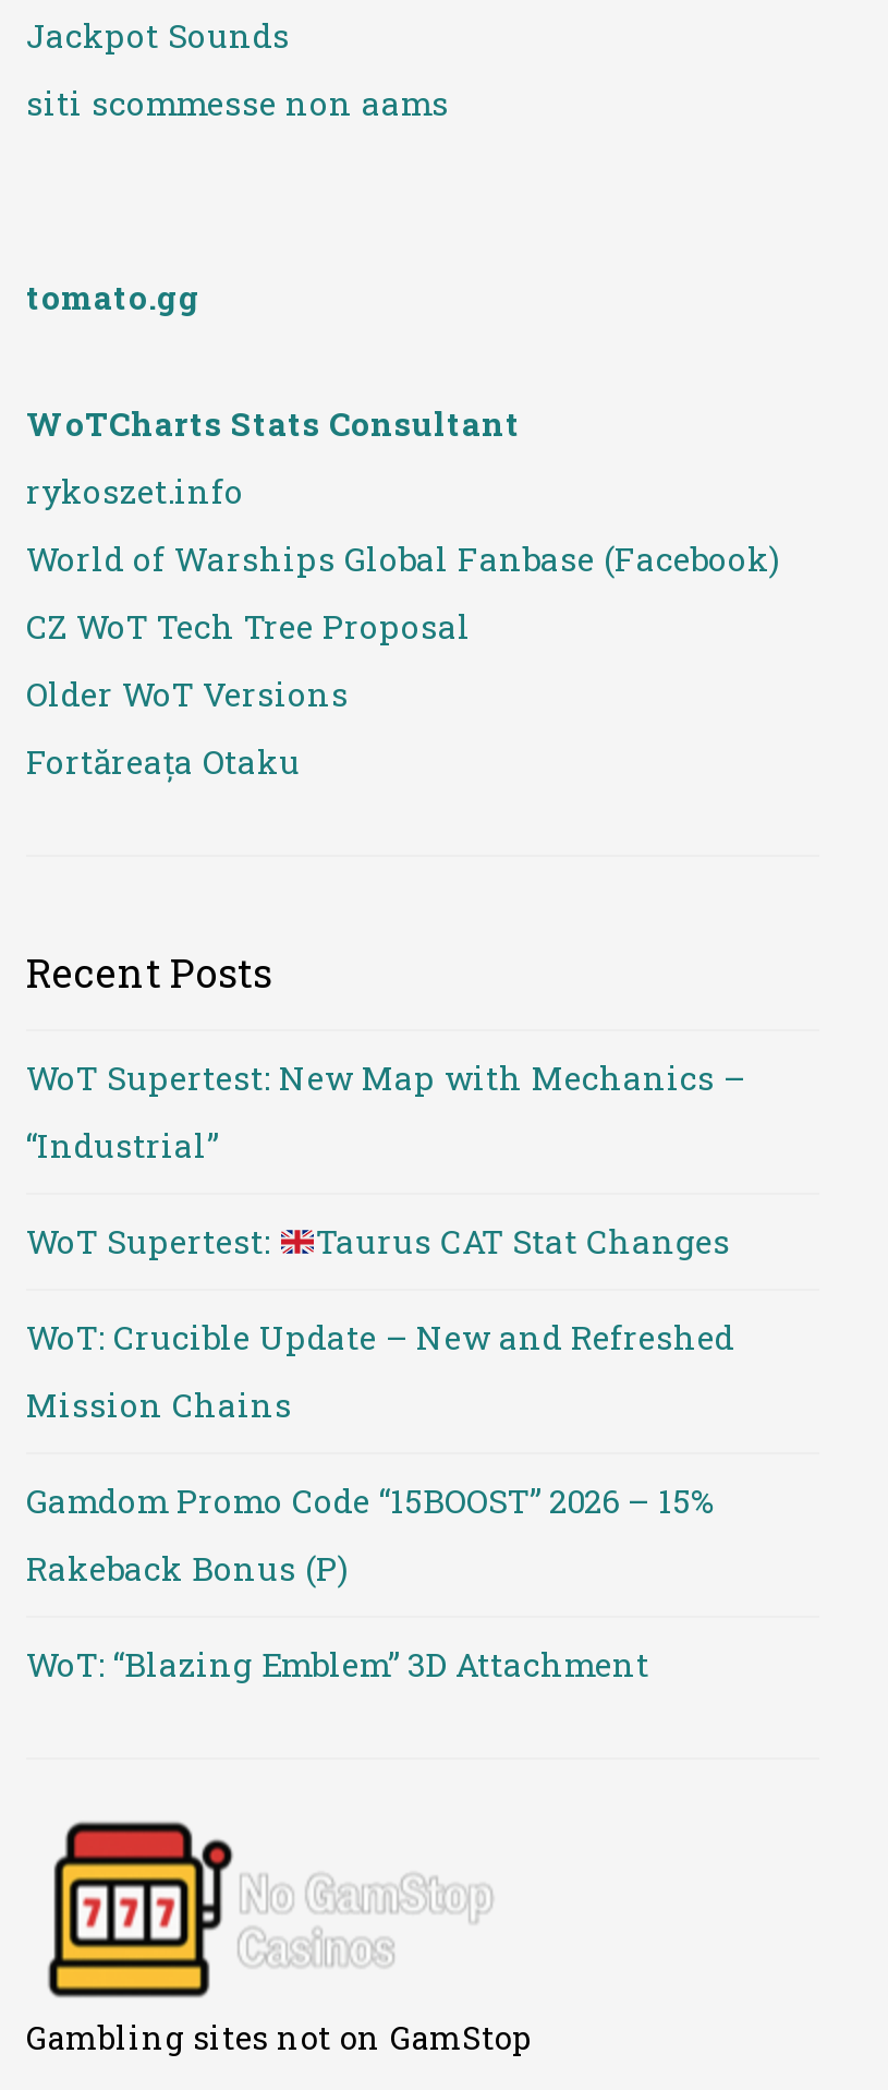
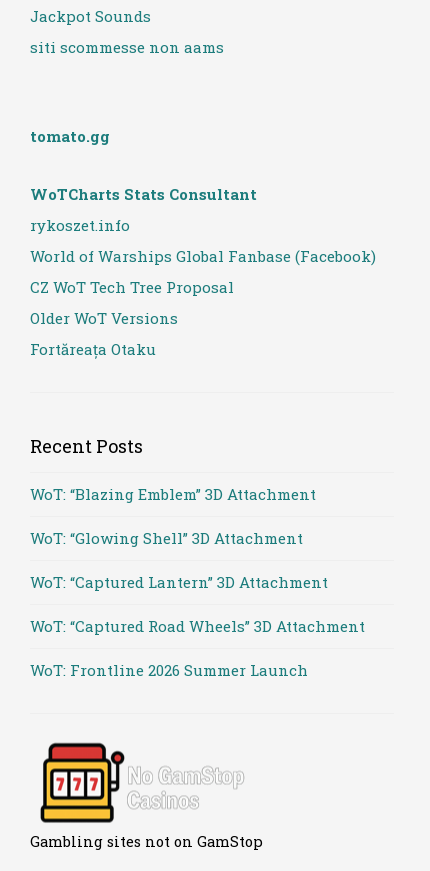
- WoT Supertest: New Map with Mechanics –
- “Industrial”
- WoT Supertest:
- Taurus CAT Stat Changes
- WoT: Crucible Update – New and Refreshed
- Mission Chains
- Gamdom Promo Code “15BOOST” 2026 – 15%
- Rakeback Bonus (P)

moved up: WoT: “Blazing Emblem” 3D Attachment

+ WoT: “Glowing Shell” 3D Attachment
+ WoT: “Captured Lantern” 3D Attachment
+ WoT: “Captured Road Wheels” 3D Attachment
+ WoT: Frontline 2026 Summer Launch
